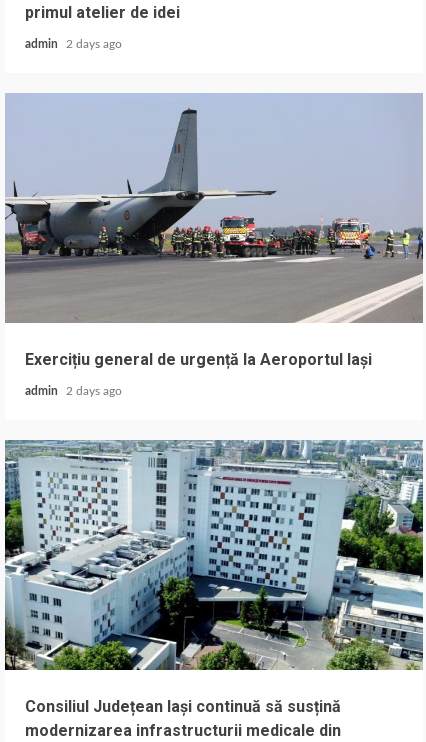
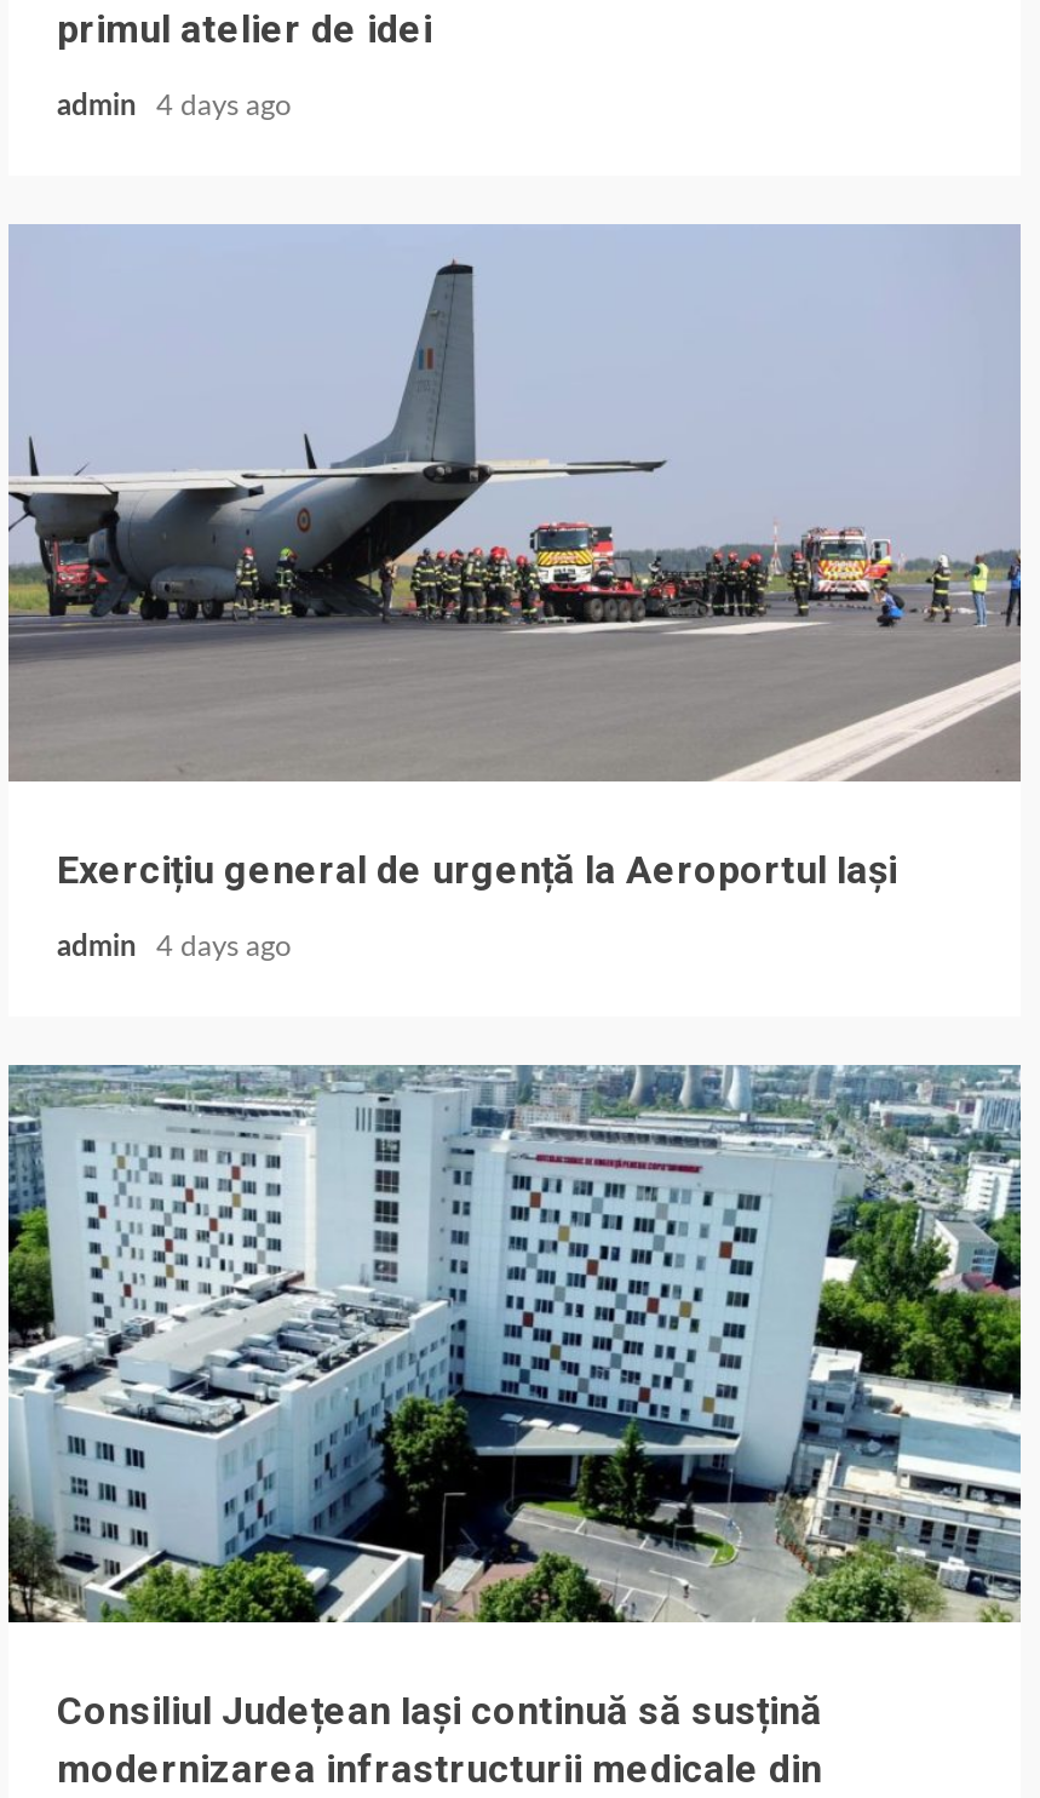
- admin 2 days ago
+ admin 4 days ago

- admin 2 days ago
+ admin 4 days ago
